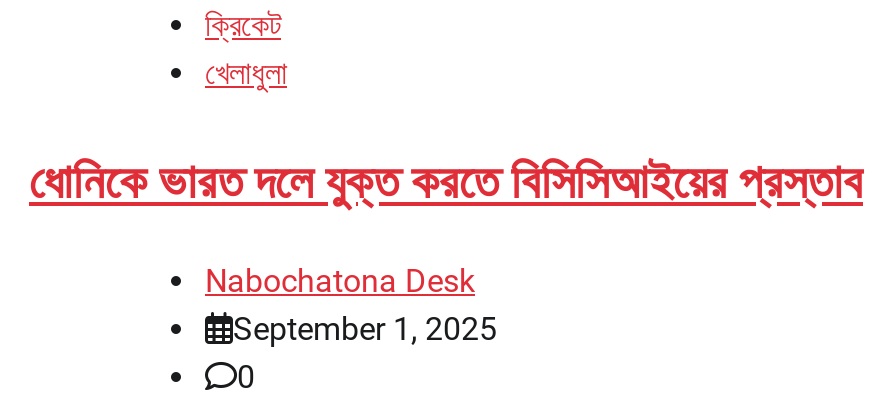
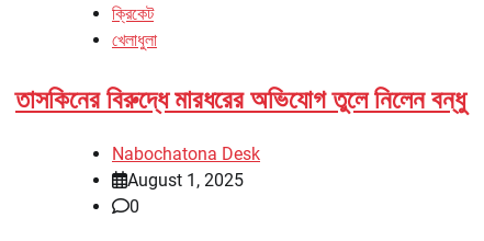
- ধোনিকে ভারত দলে যুক্ত করতে বিসিসিআইয়ের প্রস্তাব
+ তাসকিনের বিরুদ্ধে মারধরের অভিযোগ তুলে নিলেন বন্ধু

- September 1, 2025
+ August 1, 2025
